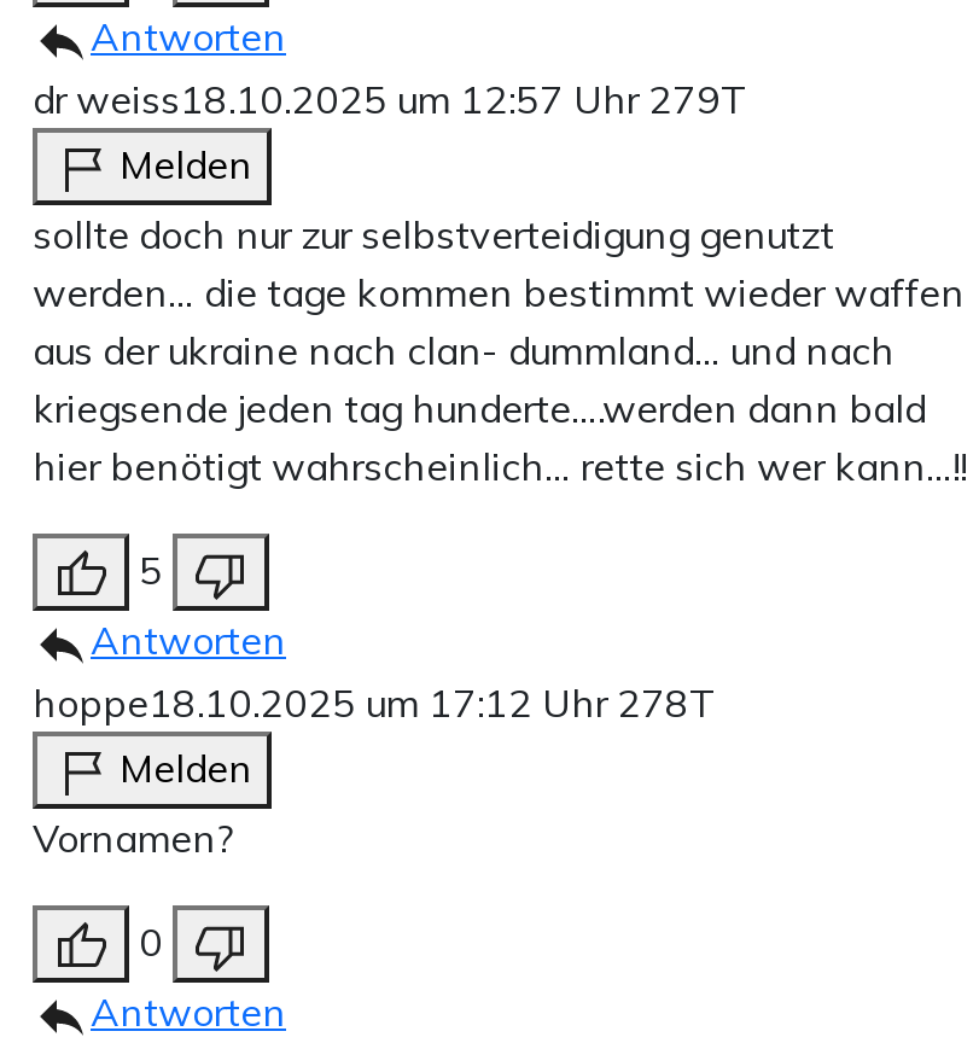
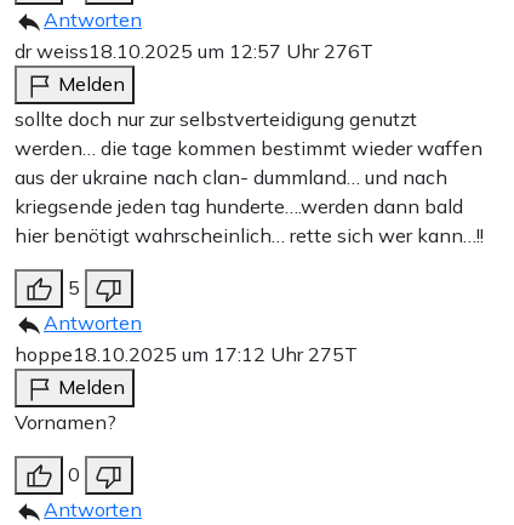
- dr weiss18.10.2025 um 12:57 Uhr 279T
+ dr weiss18.10.2025 um 12:57 Uhr 276T

- hoppe18.10.2025 um 17:12 Uhr 278T
+ hoppe18.10.2025 um 17:12 Uhr 275T
